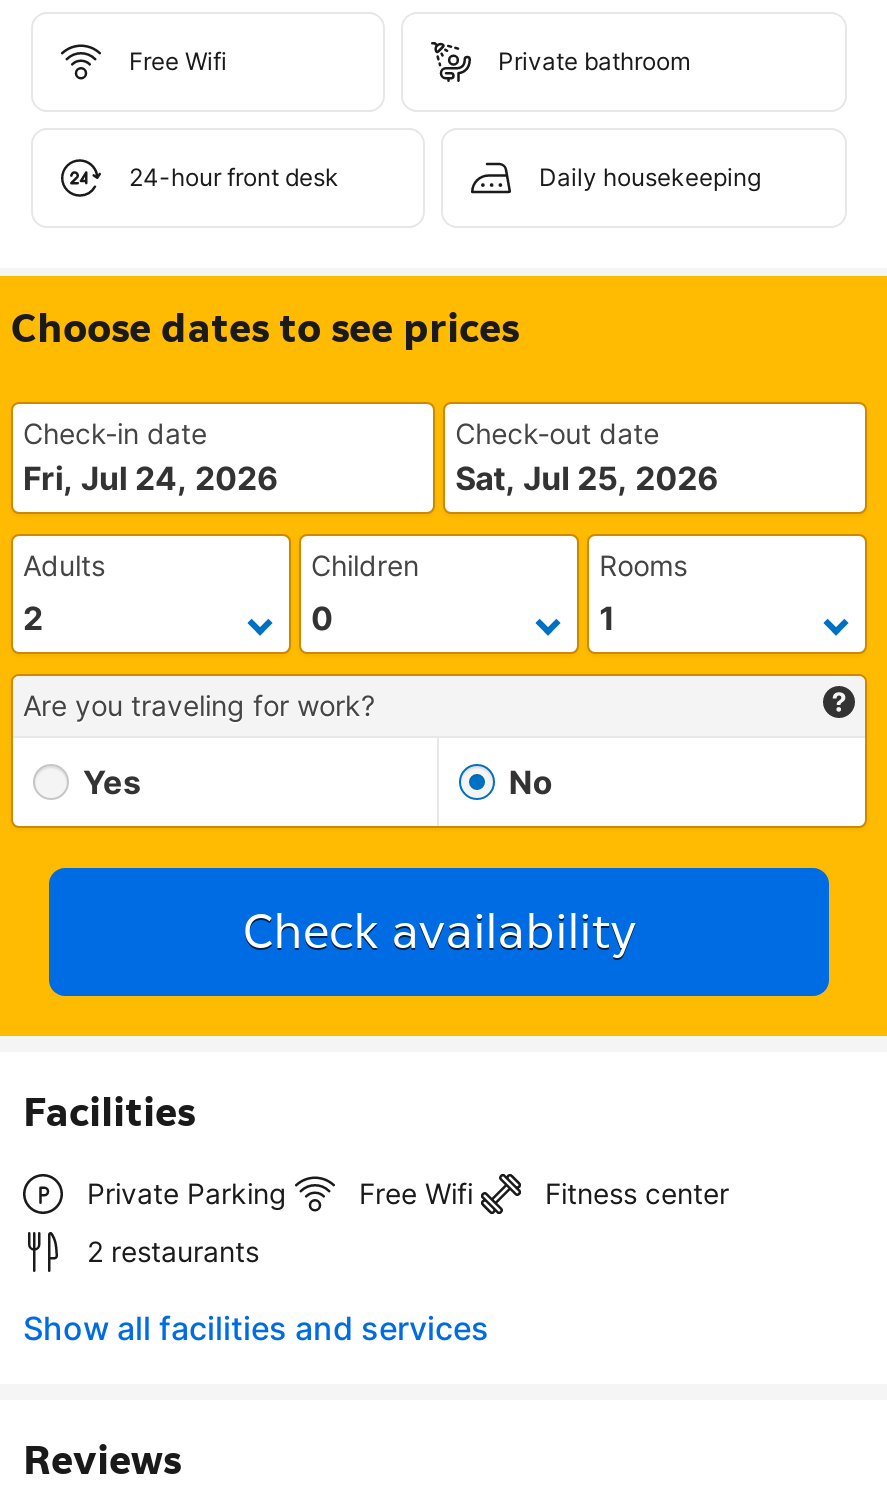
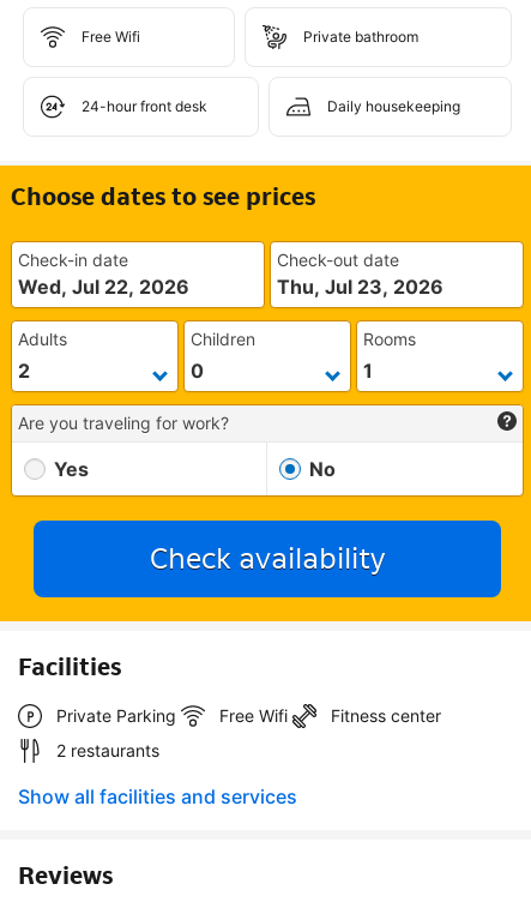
- Fri, Jul 24, 2026
+ Wed, Jul 22, 2026

- Sat, Jul 25, 2026
+ Thu, Jul 23, 2026
